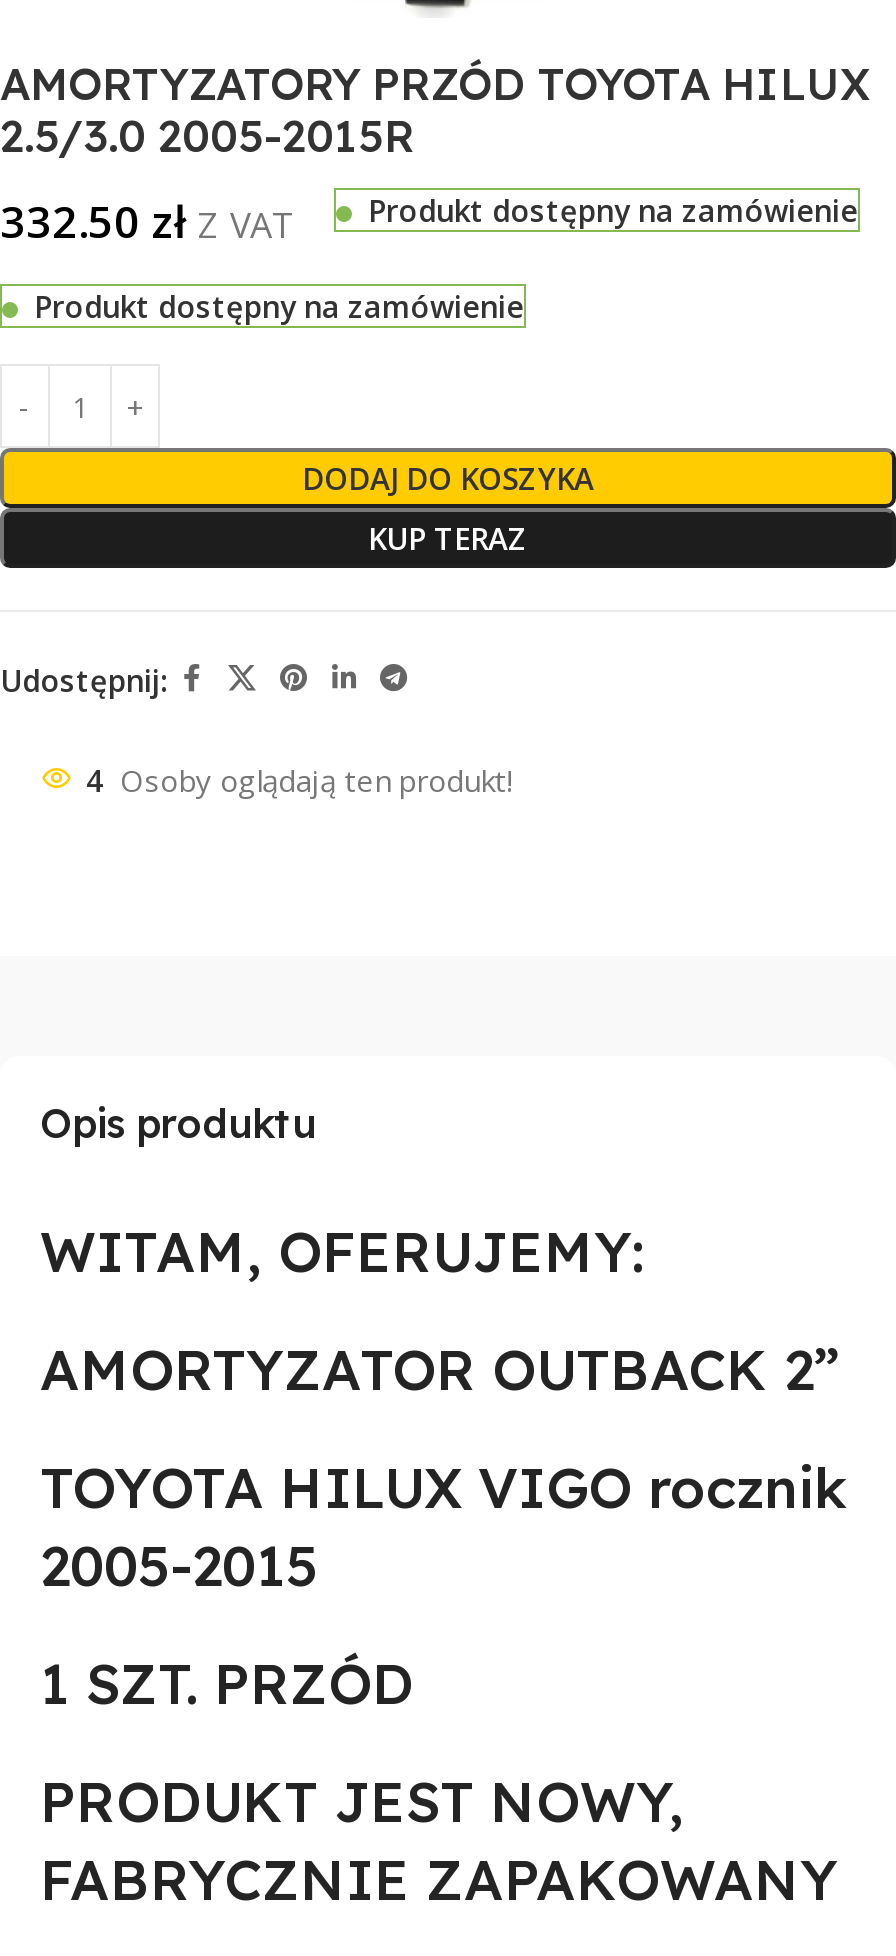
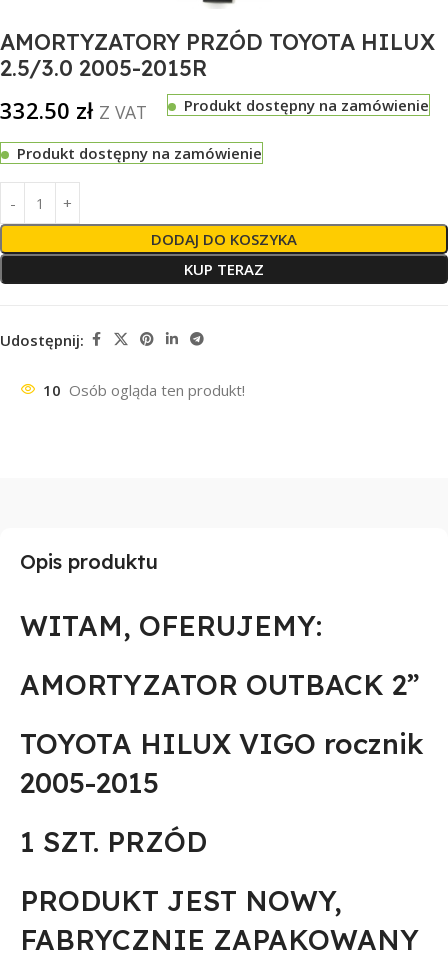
- 4 Osoby oglądają ten produkt!
+ 10 Osób ogląda ten produkt!
